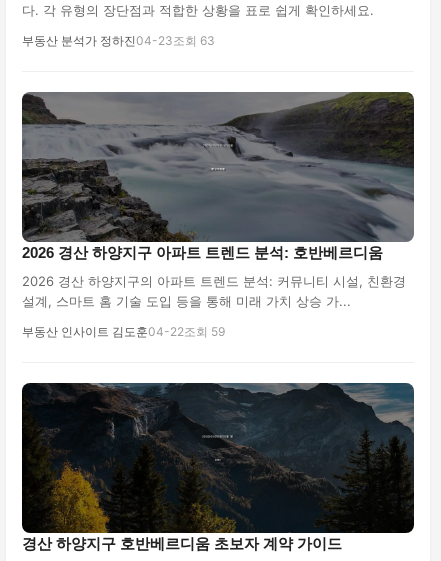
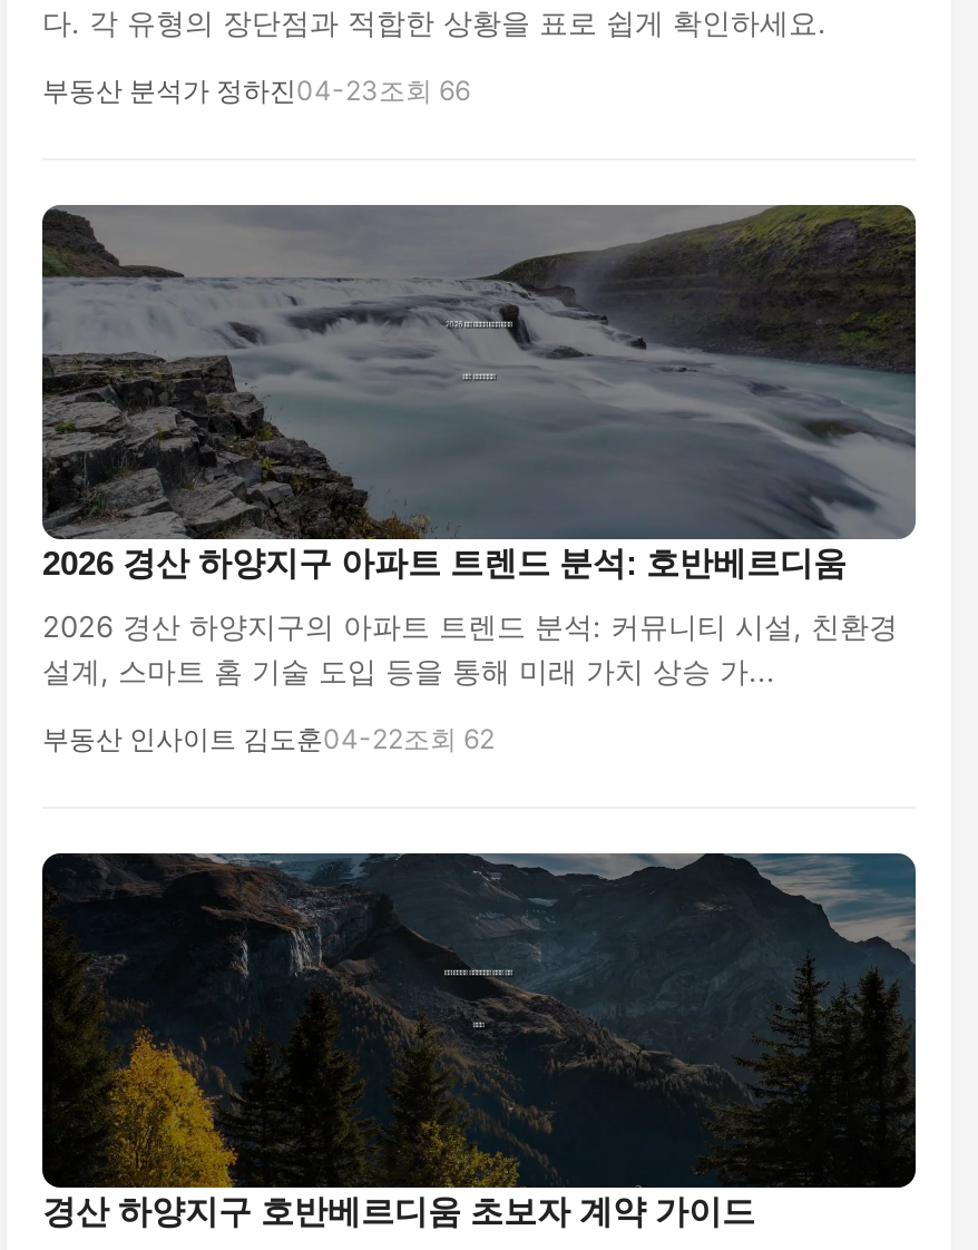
- 부동산 분석가 정하진 04-23조회 63
+ 부동산 분석가 정하진 04-23조회 66

- 부동산 인사이트 김도훈04-22조회 59
+ 부동산 인사이트 김도훈04-22조회 62
